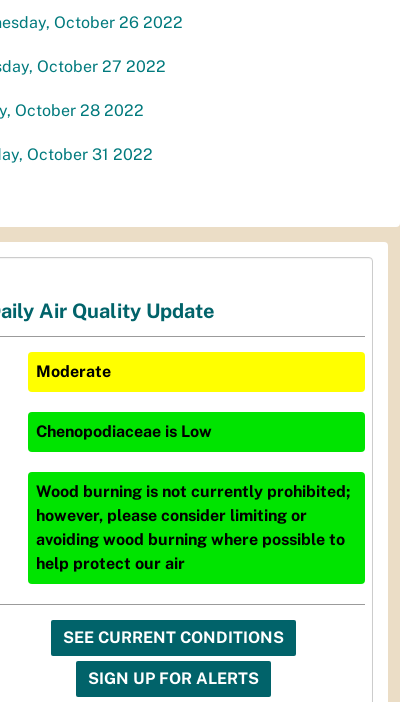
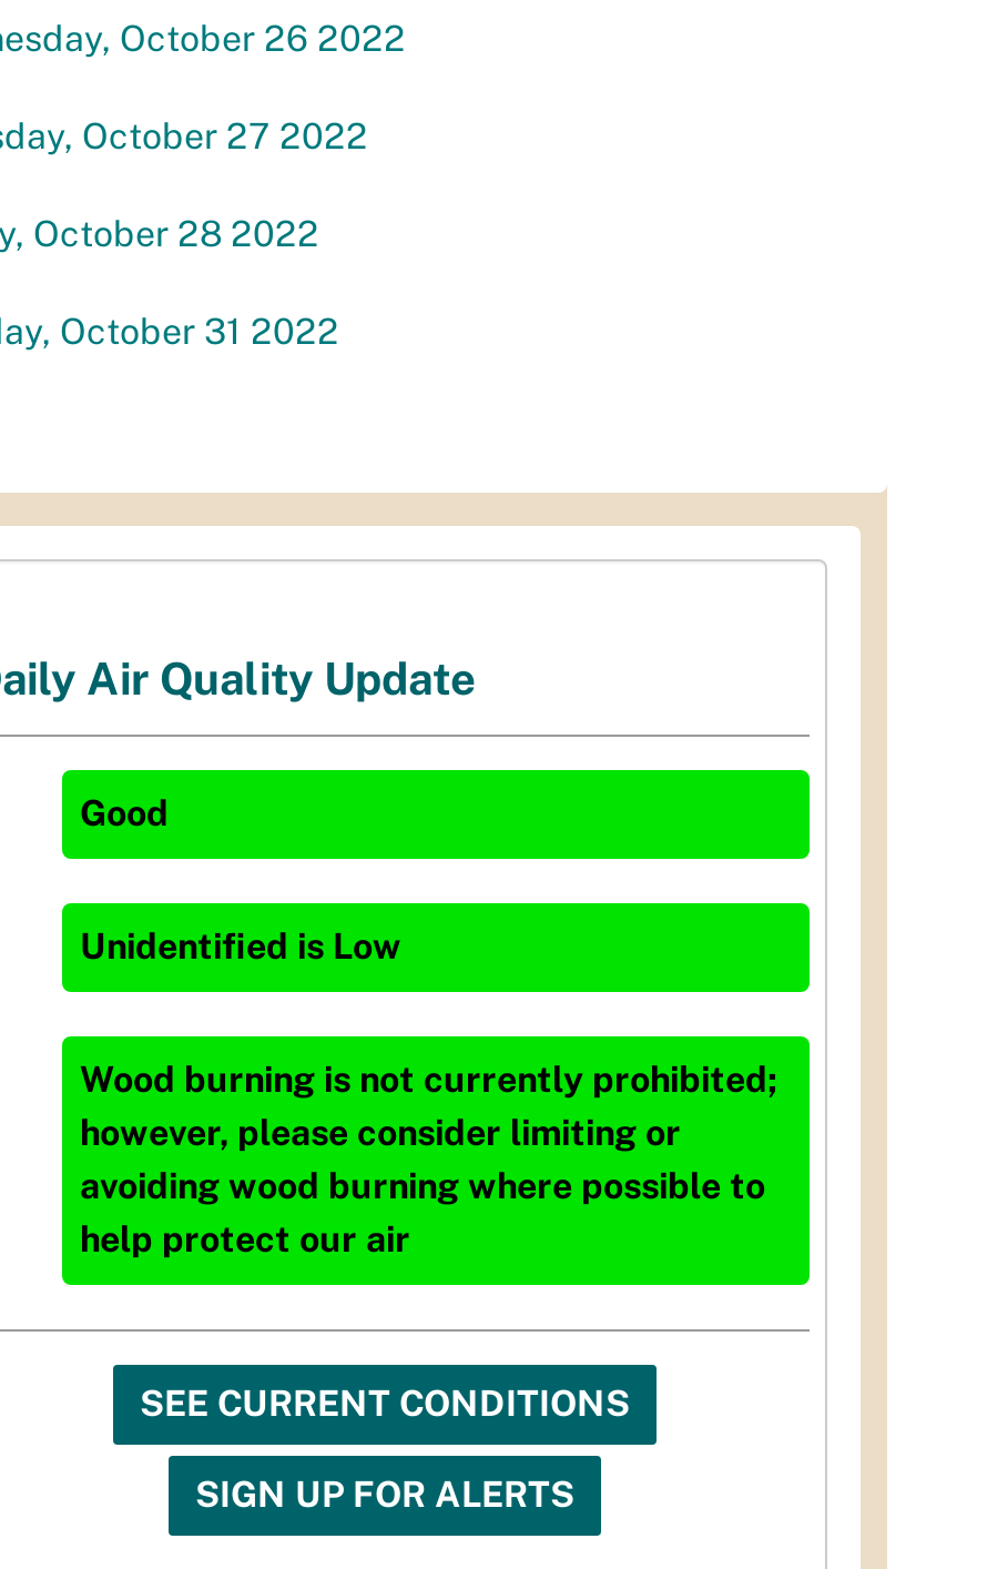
- Moderate
+ Good

- Chenopodiaceae is Low
+ Unidentified is Low
